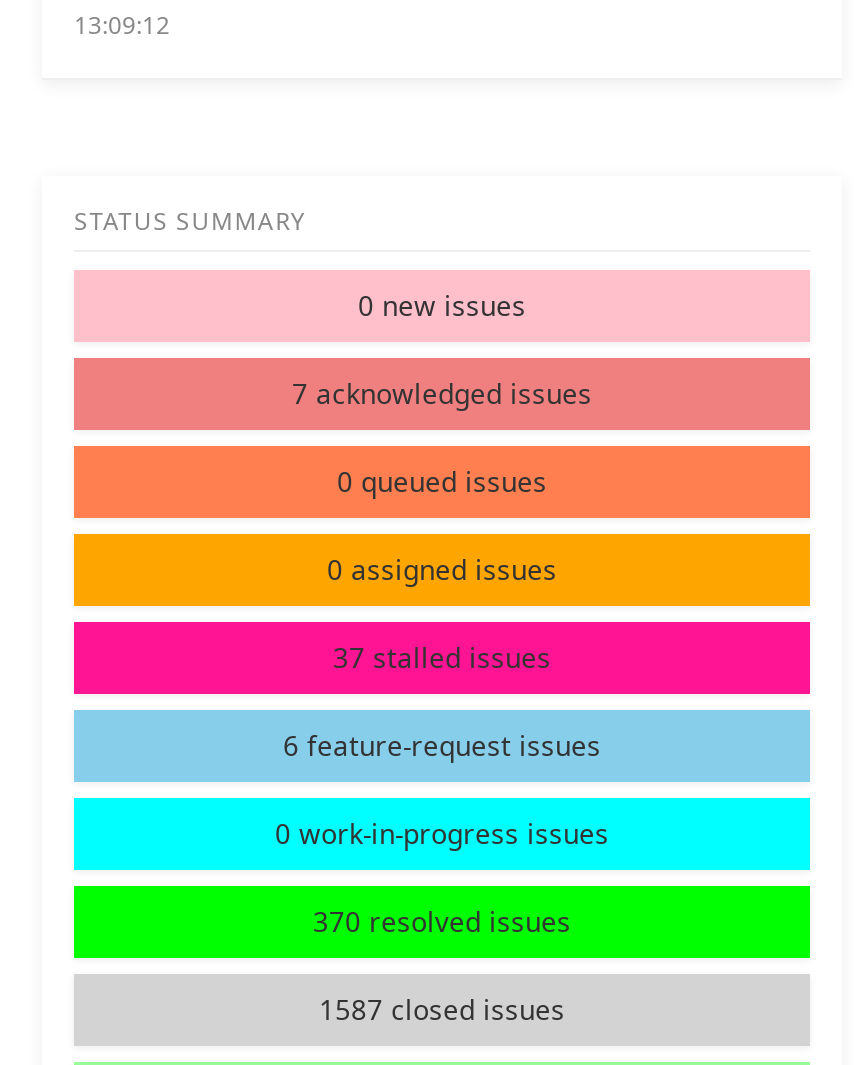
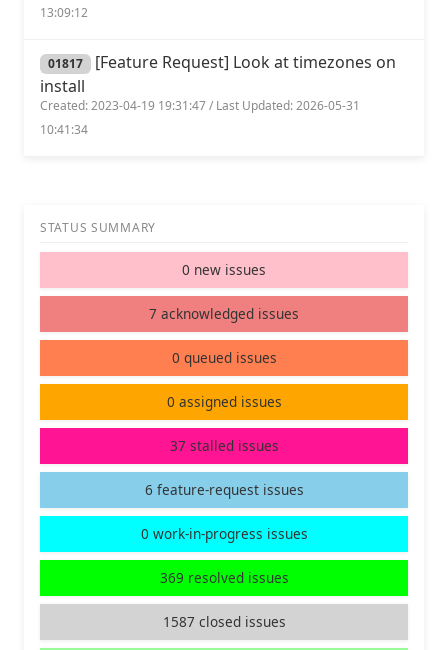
+ 01817 [Feature Request] Look at timezones on
+ install
+ Created: 2023-04-19 19:31:47 / Last Updated: 2026-05-31
+ 10:41:34

- 370 resolved issues
+ 369 resolved issues
